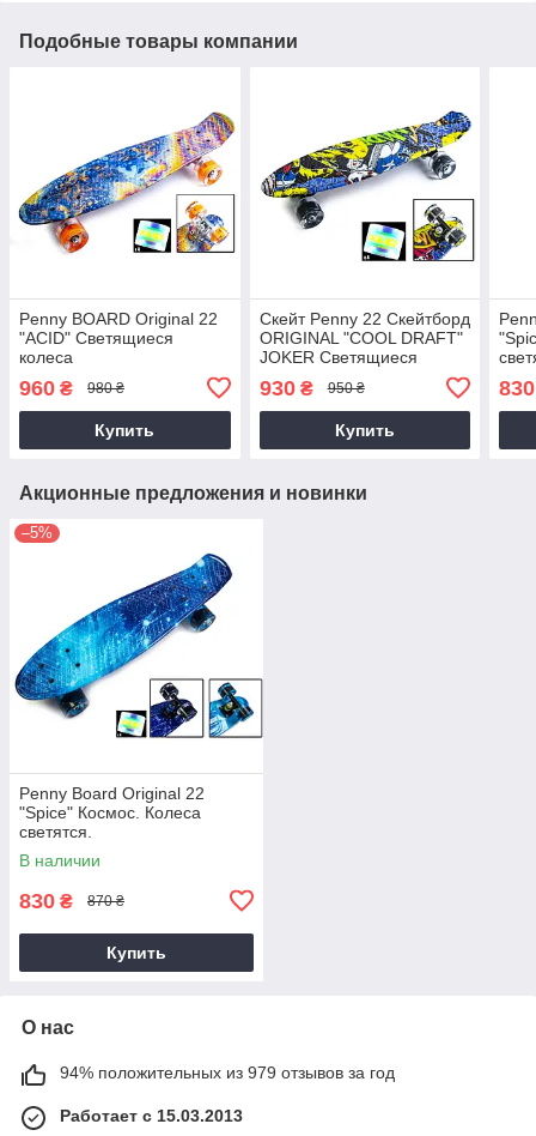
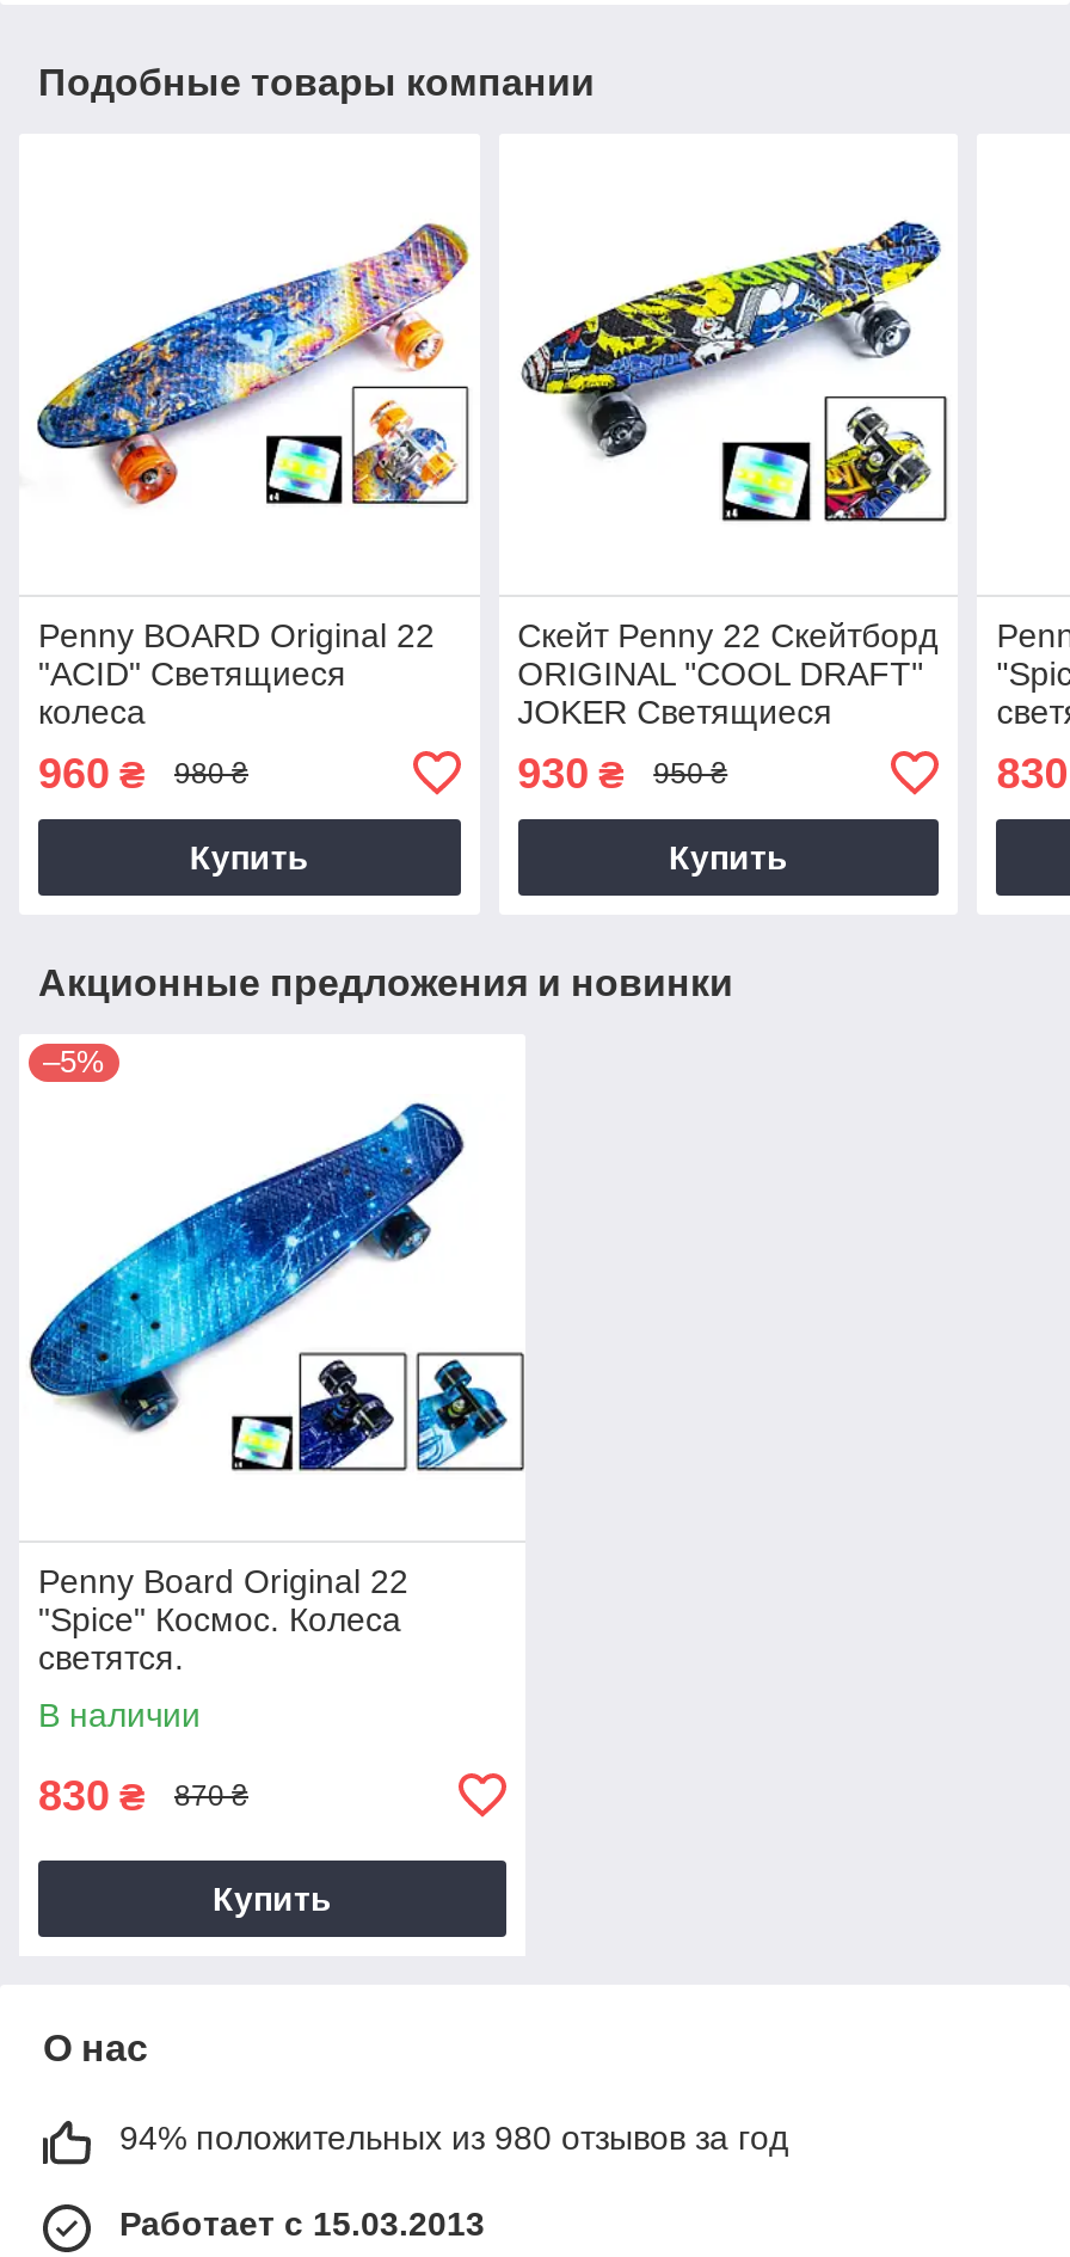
- 94% положительных из 979 отзывов за год
+ 94% положительных из 980 отзывов за год
